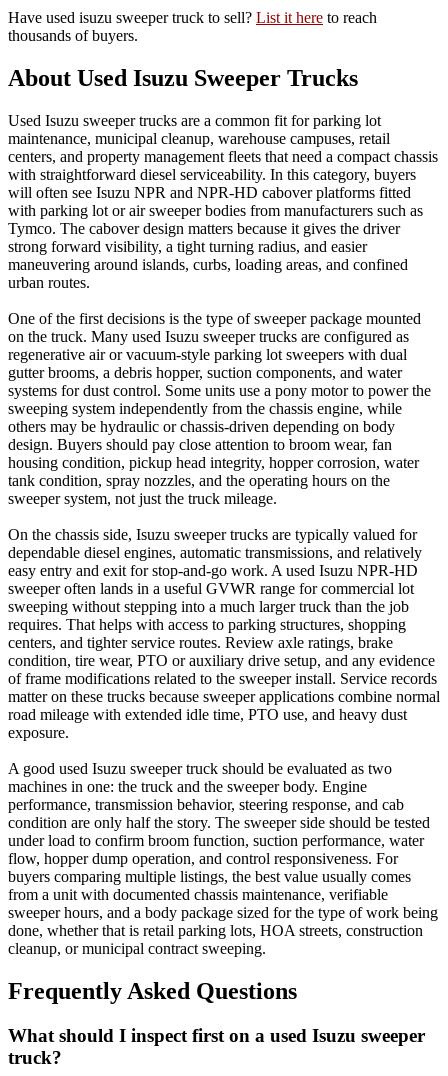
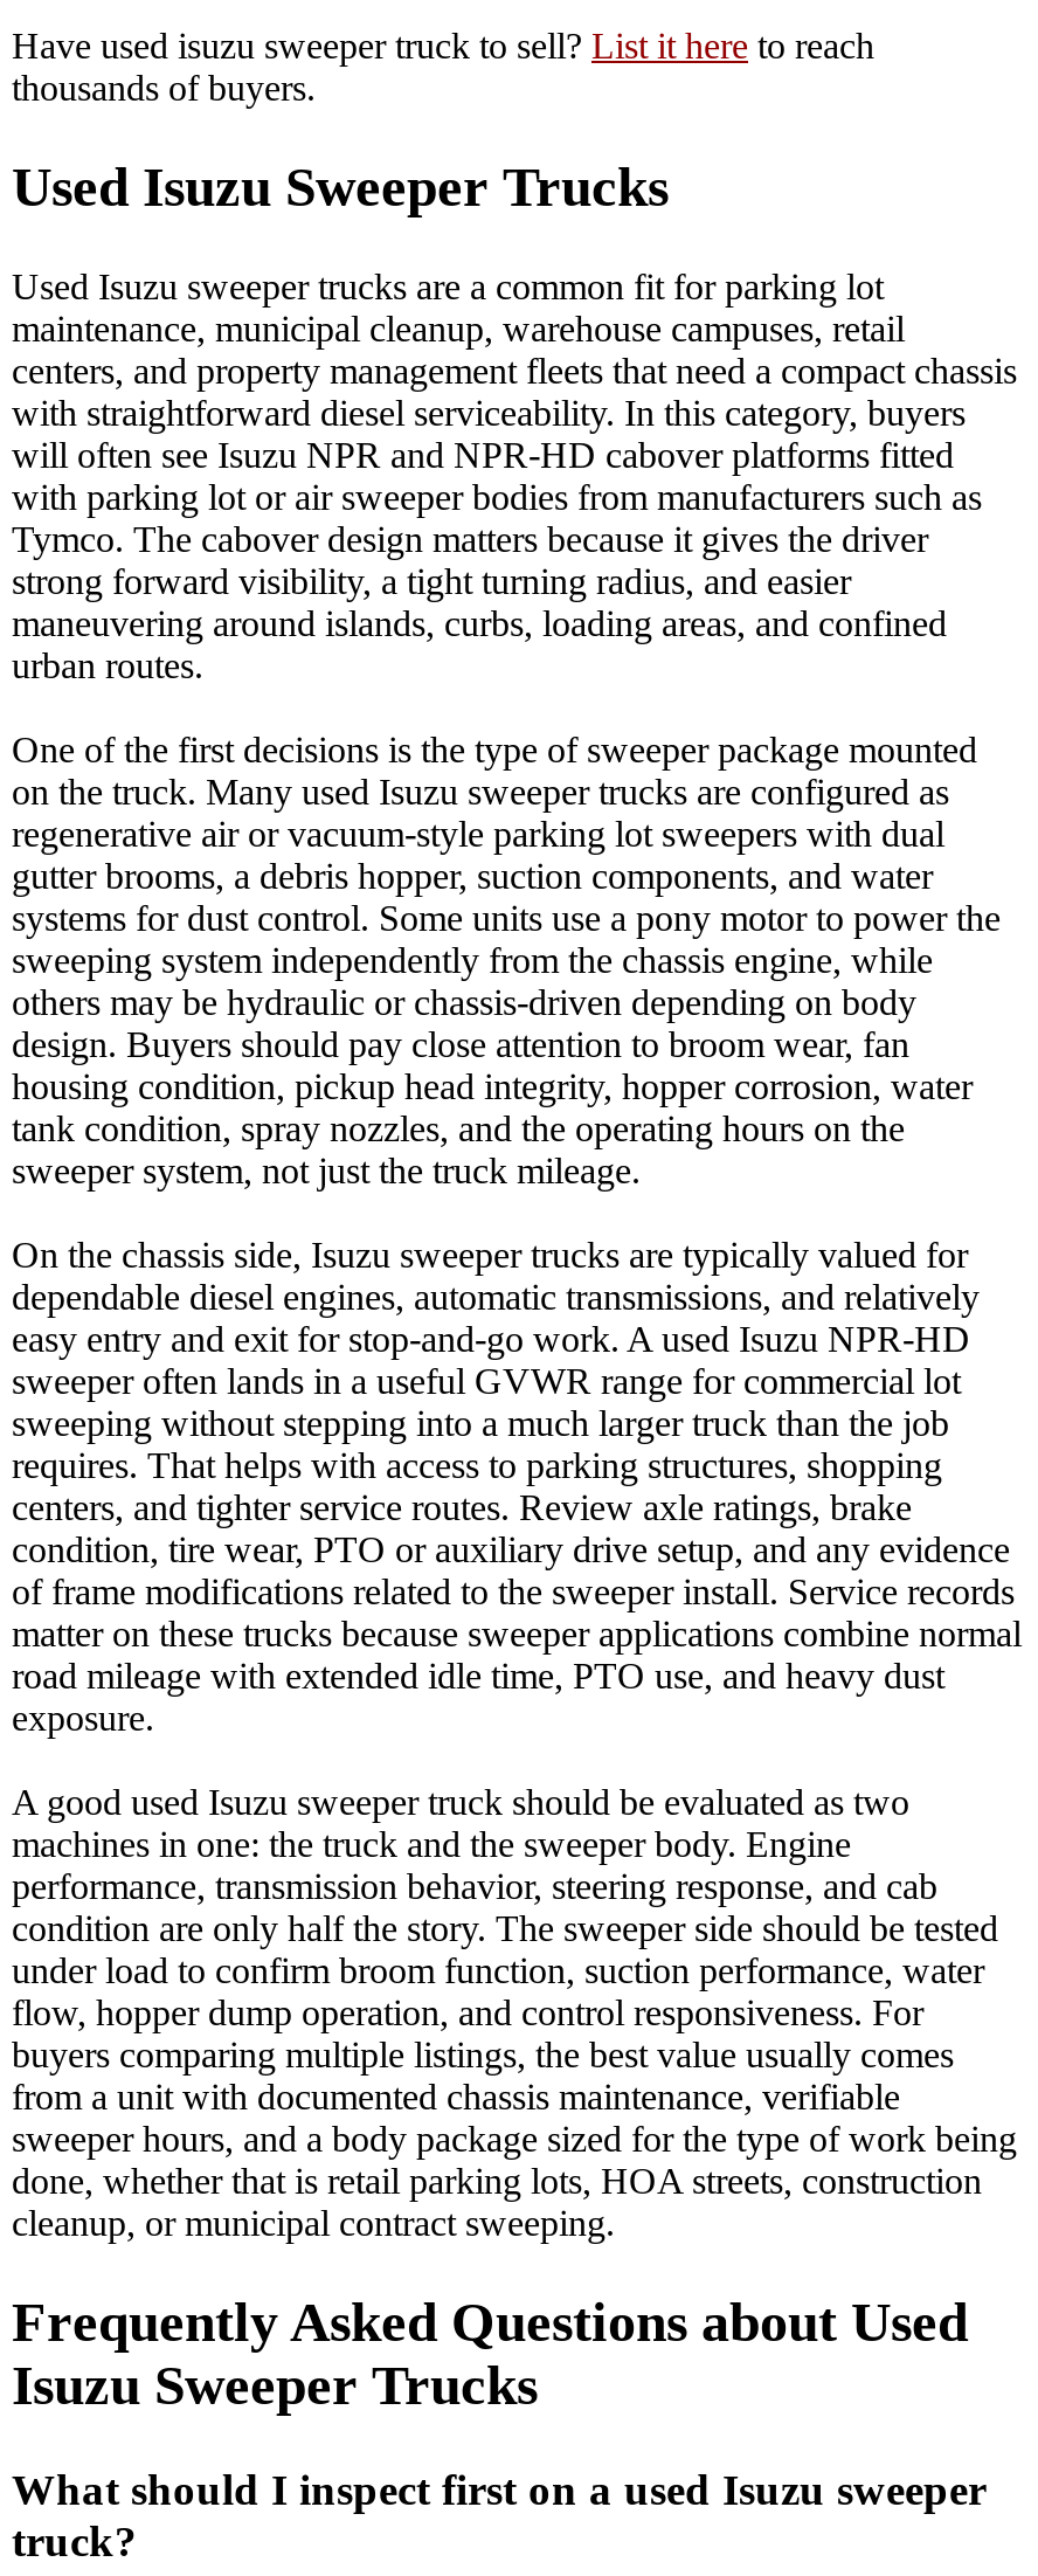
- About Used Isuzu Sweeper Trucks
+ Used Isuzu Sweeper Trucks

- Frequently Asked Questions
+ Frequently Asked Questions about Used
+ Isuzu Sweeper Trucks
